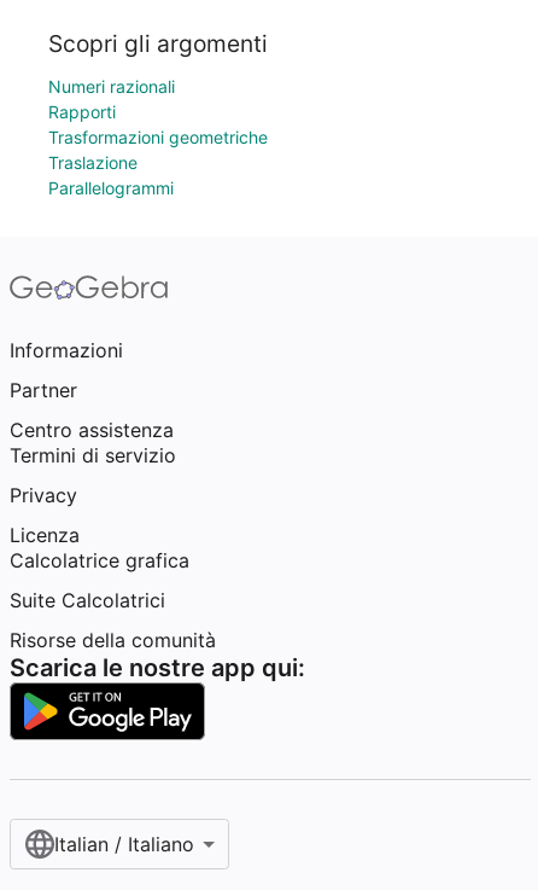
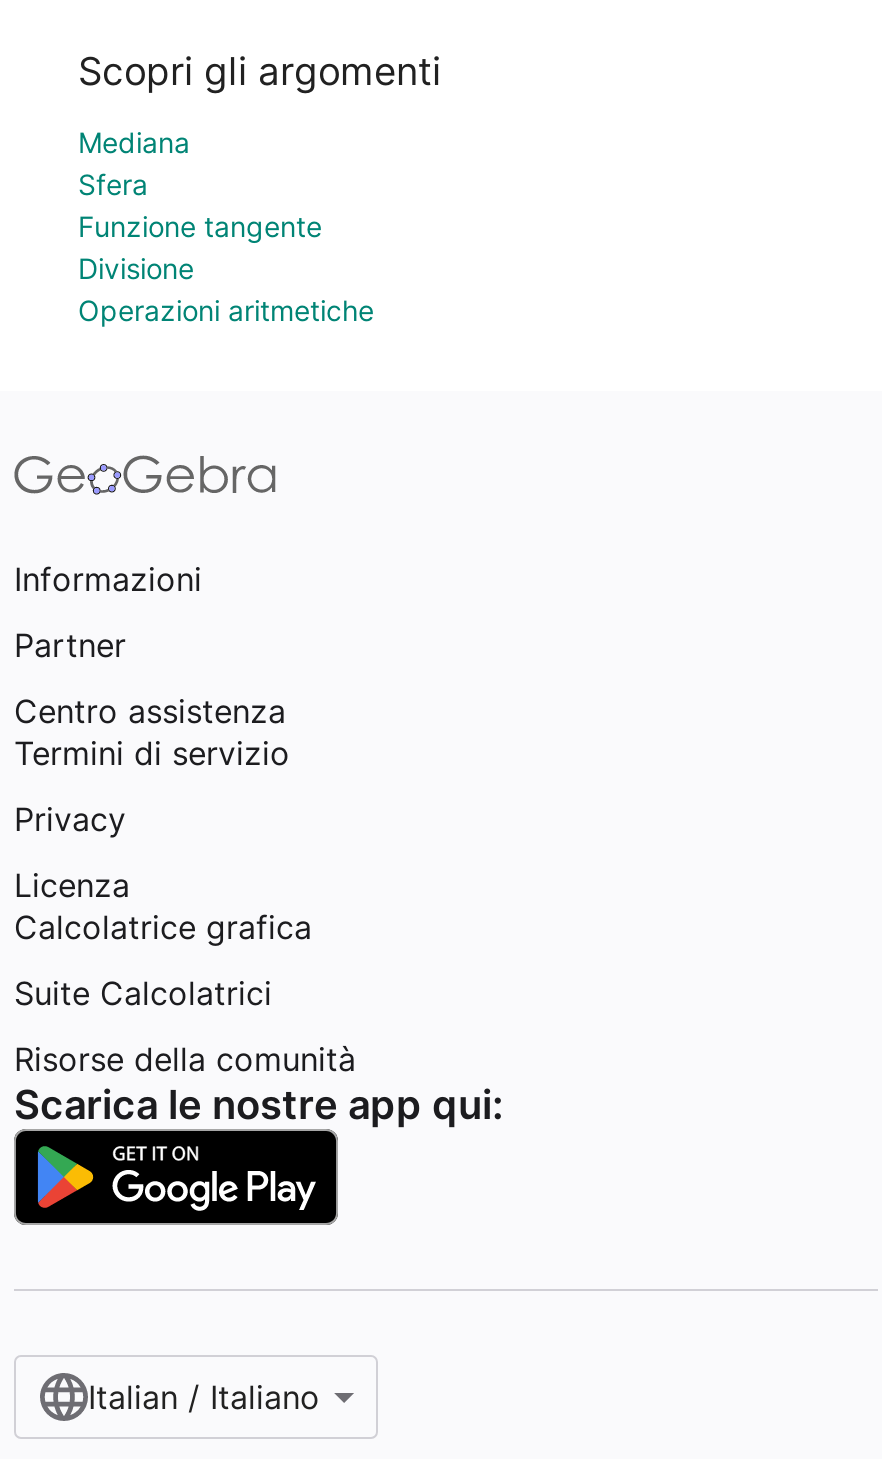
- Numeri razionali
- Rapporti
- Trasformazioni geometriche
- Traslazione
- Parallelogrammi
+ Mediana
+ Sfera
+ Funzione tangente
+ Divisione
+ Operazioni aritmetiche
